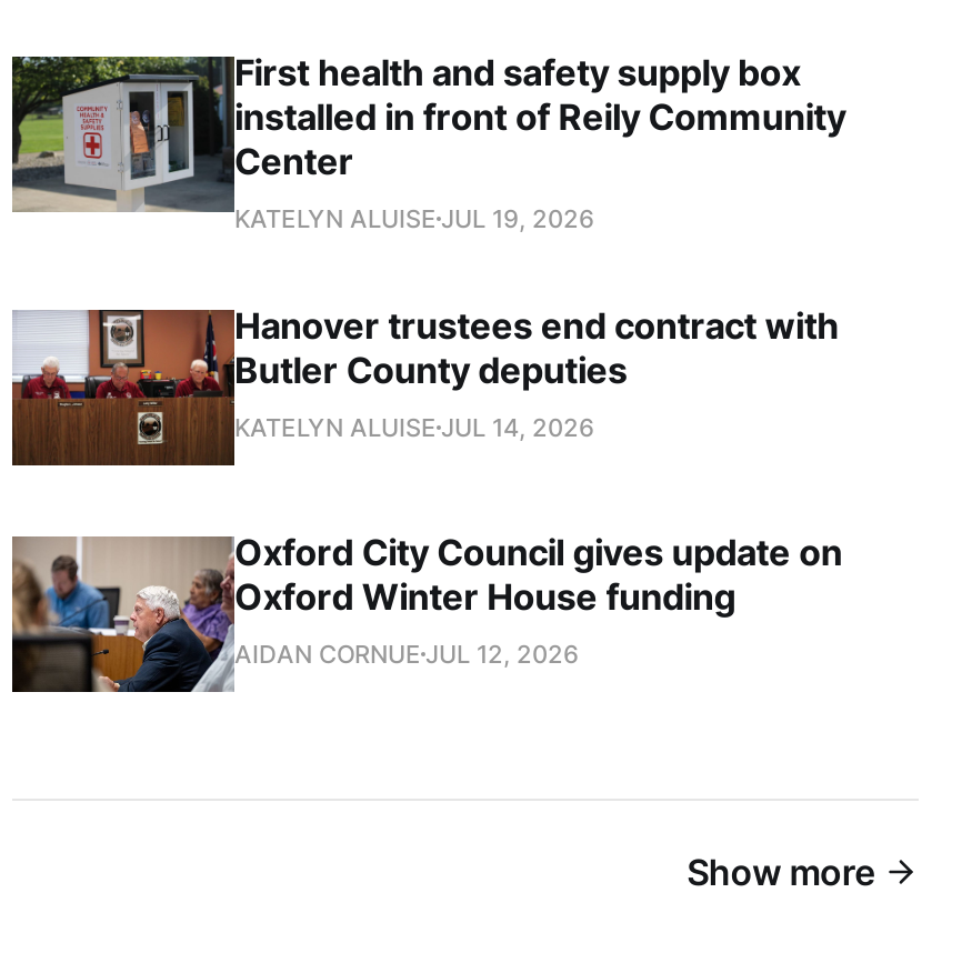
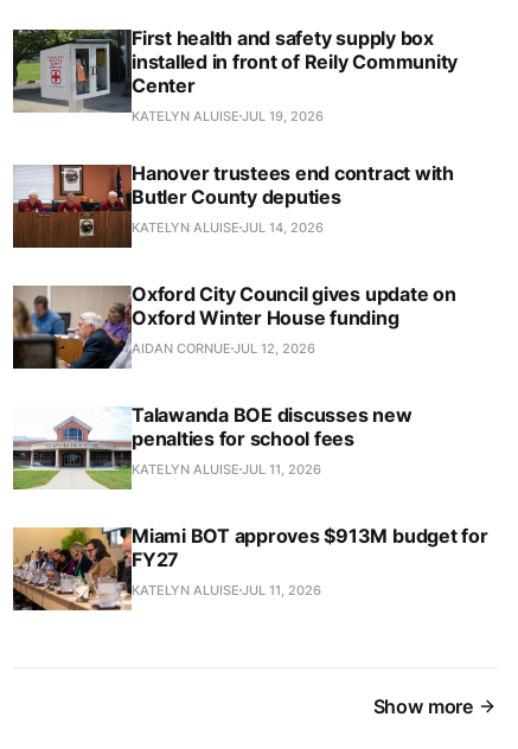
+ [image]
+ Talawanda BOE discusses new
+ penalties for school fees
+ KATELYN ALUISE JUL 11, 2026
+ Miami BOT approves $913M budget for
+ FY27
+ KATELYN ALUISE JUL 11, 2026

+ [image]
